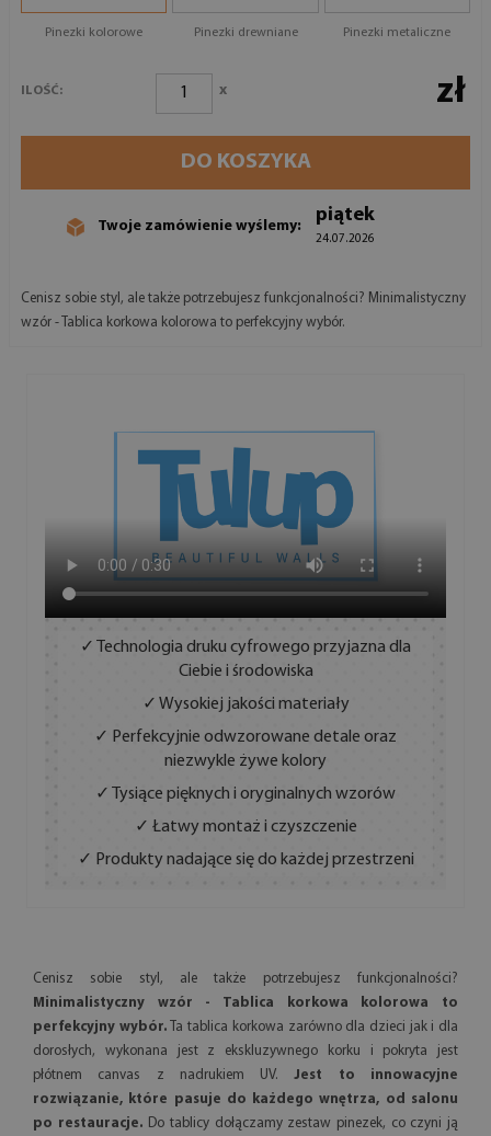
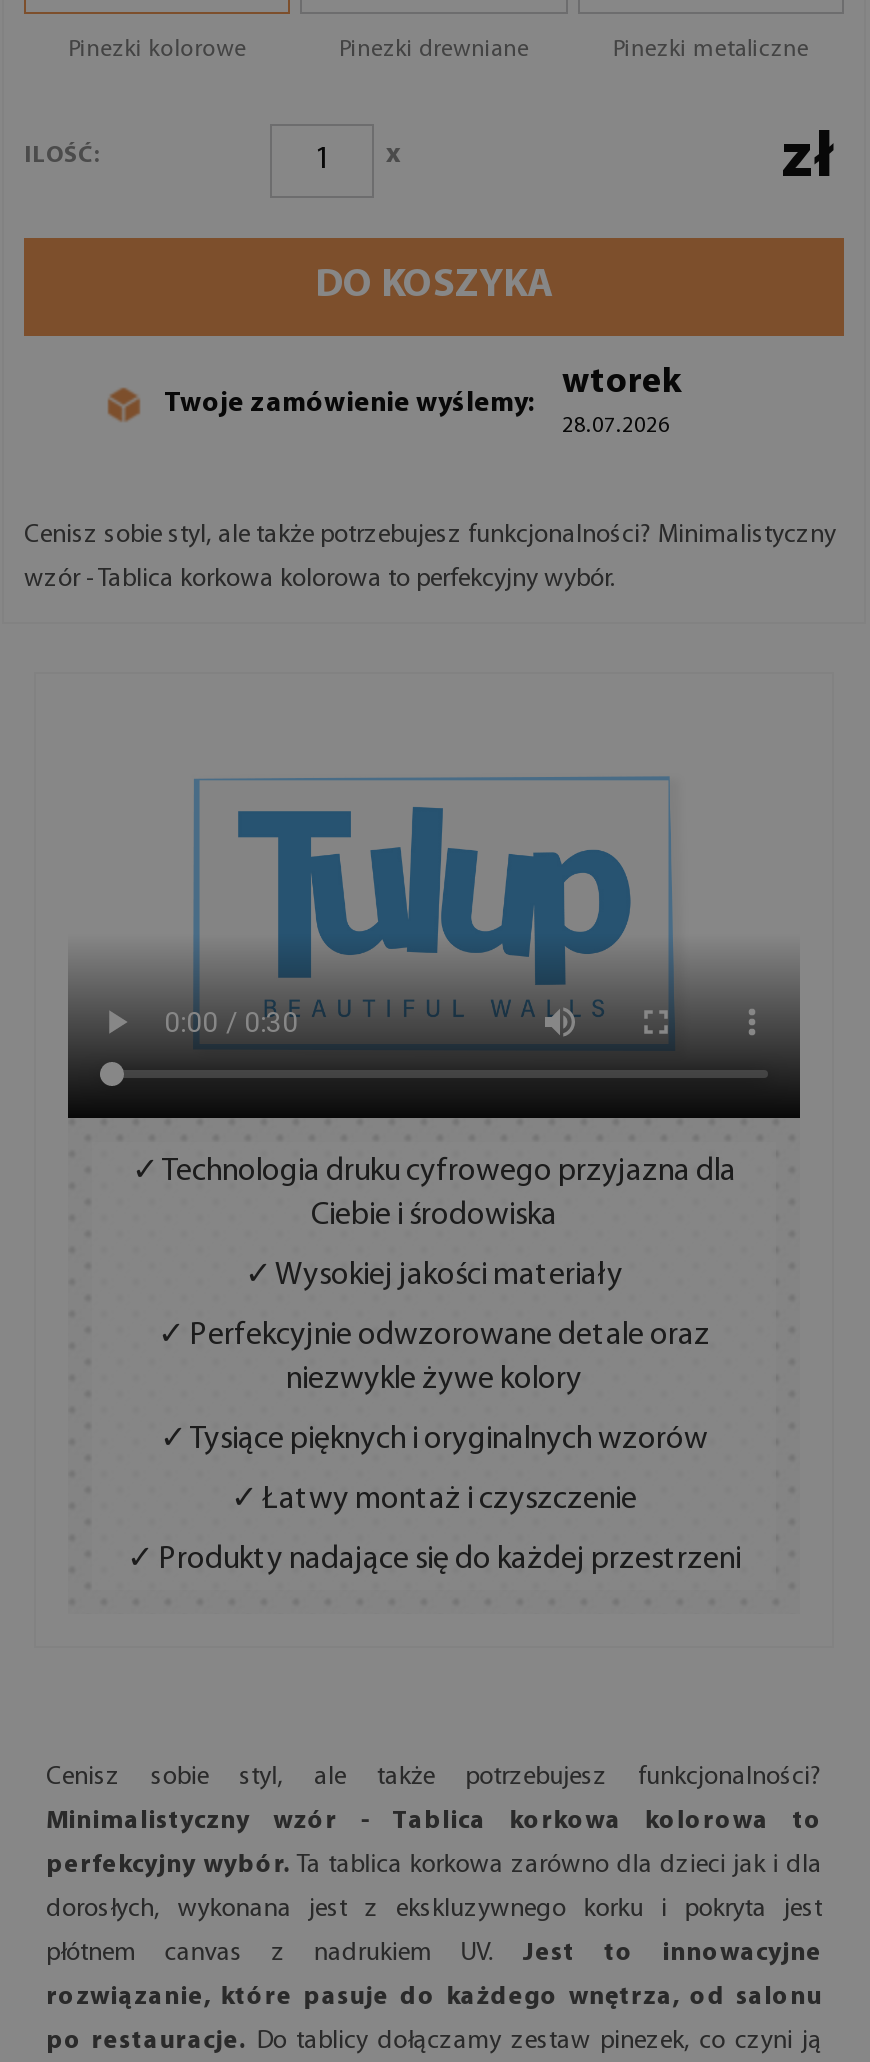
- piątek
- 24.07.2026
+ wtorek
+ 28.07.2026
